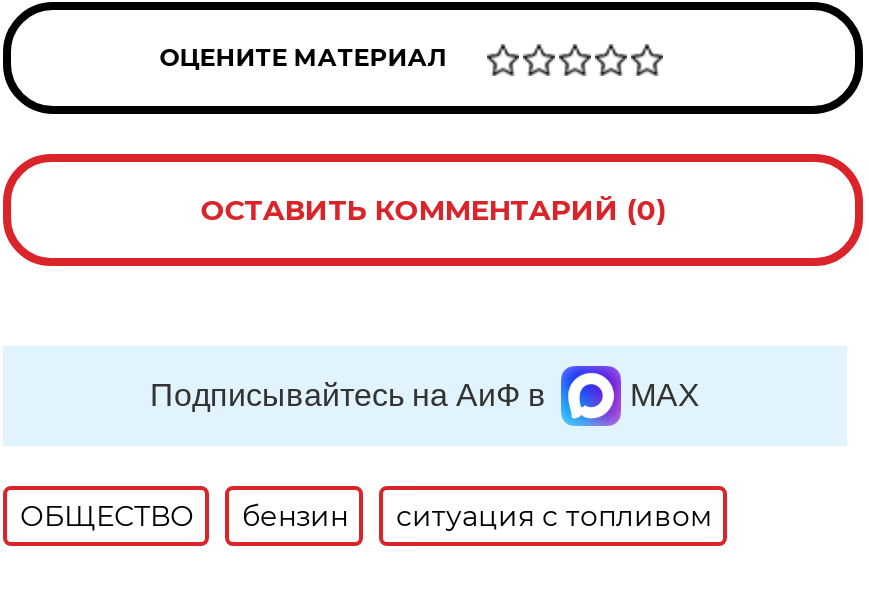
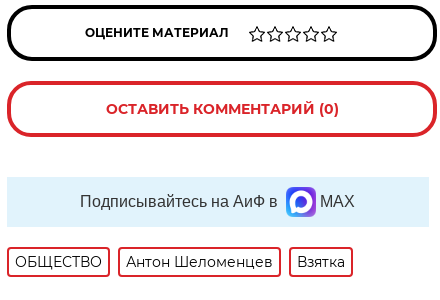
- бензин
- ситуация с топливом
+ Антон Шеломенцев
+ Взятка
